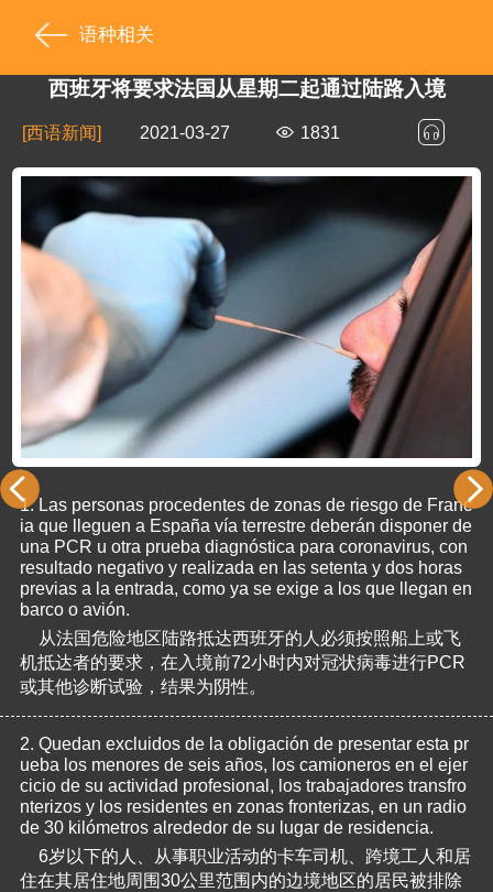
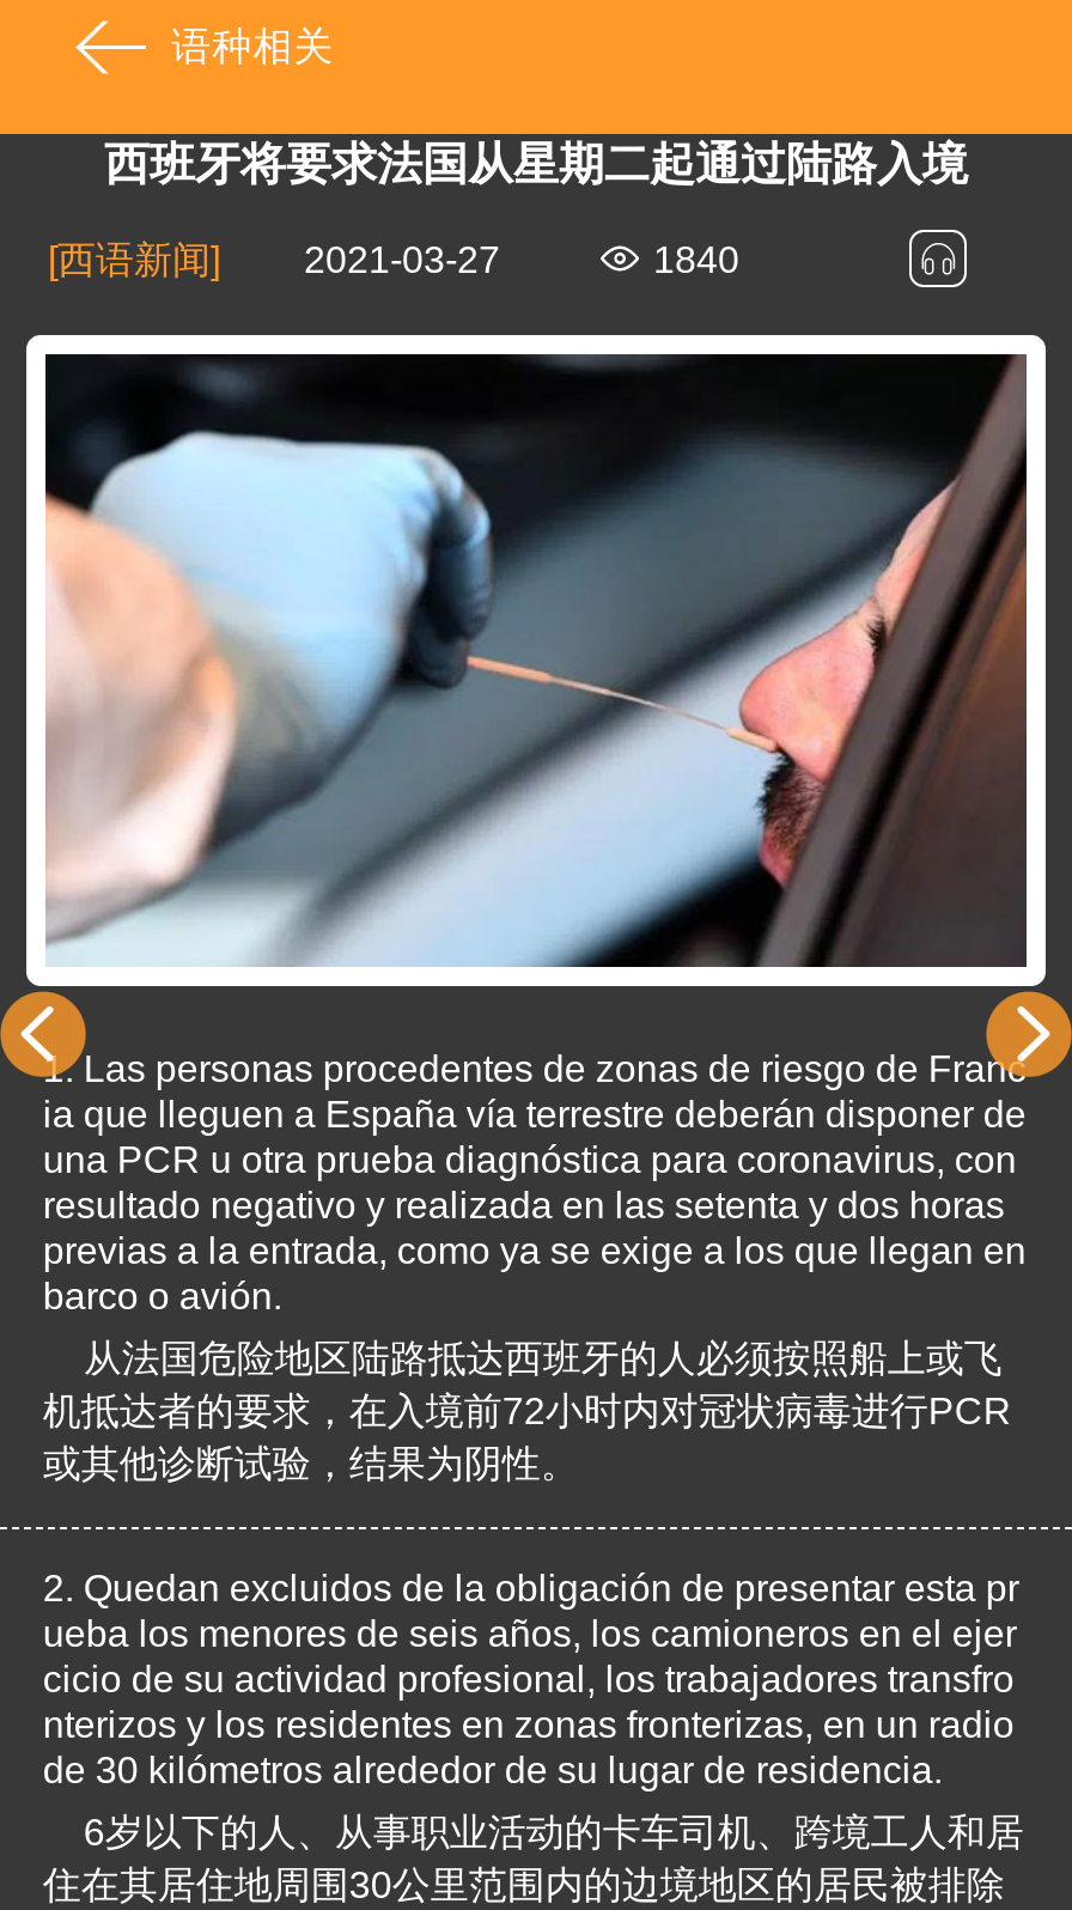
- 1831
+ 1840
